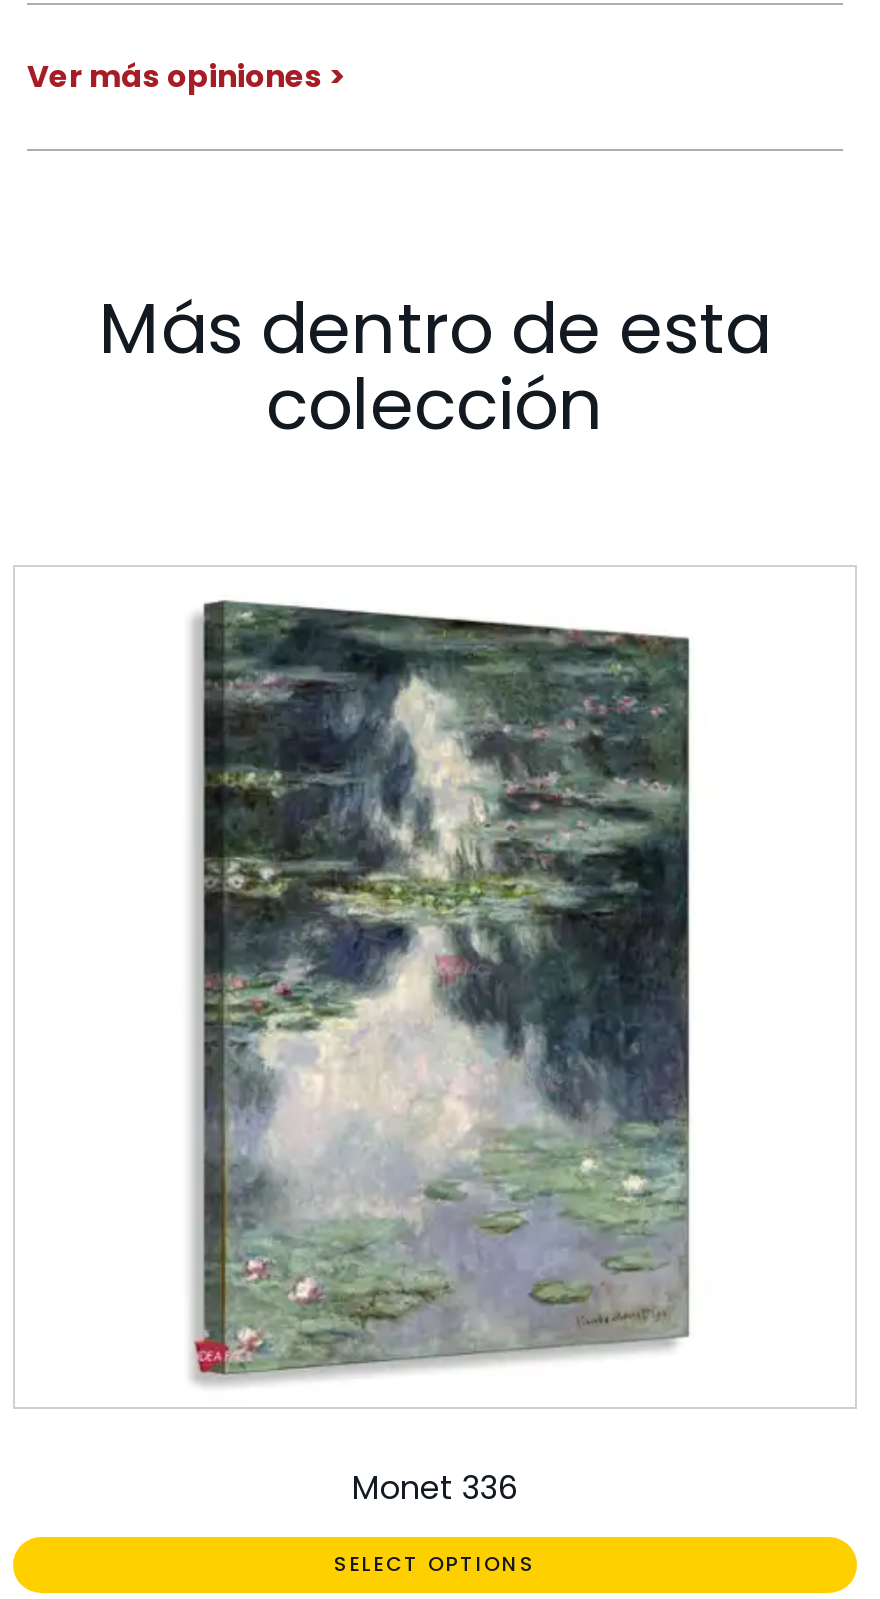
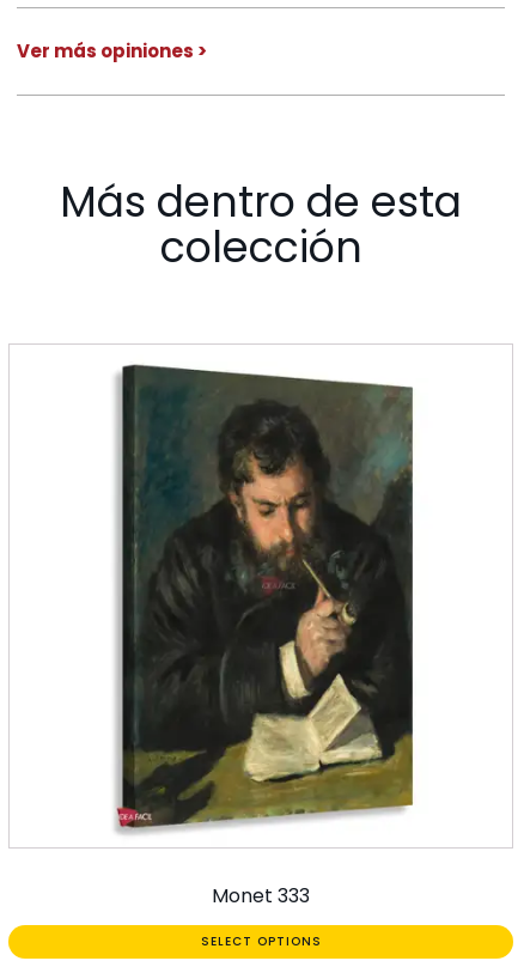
- [image]
+ [image]

- Monet 336
+ Monet 333
